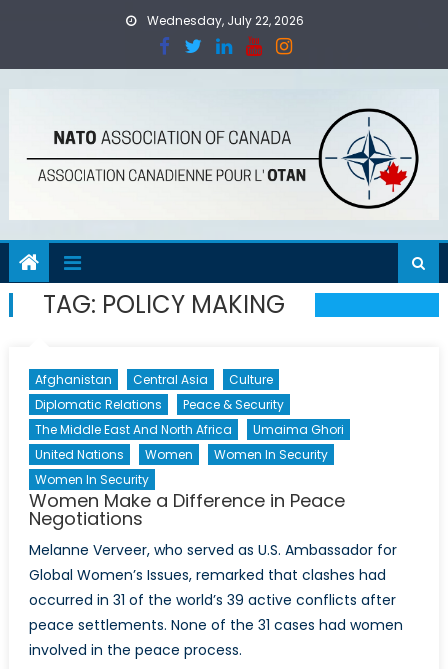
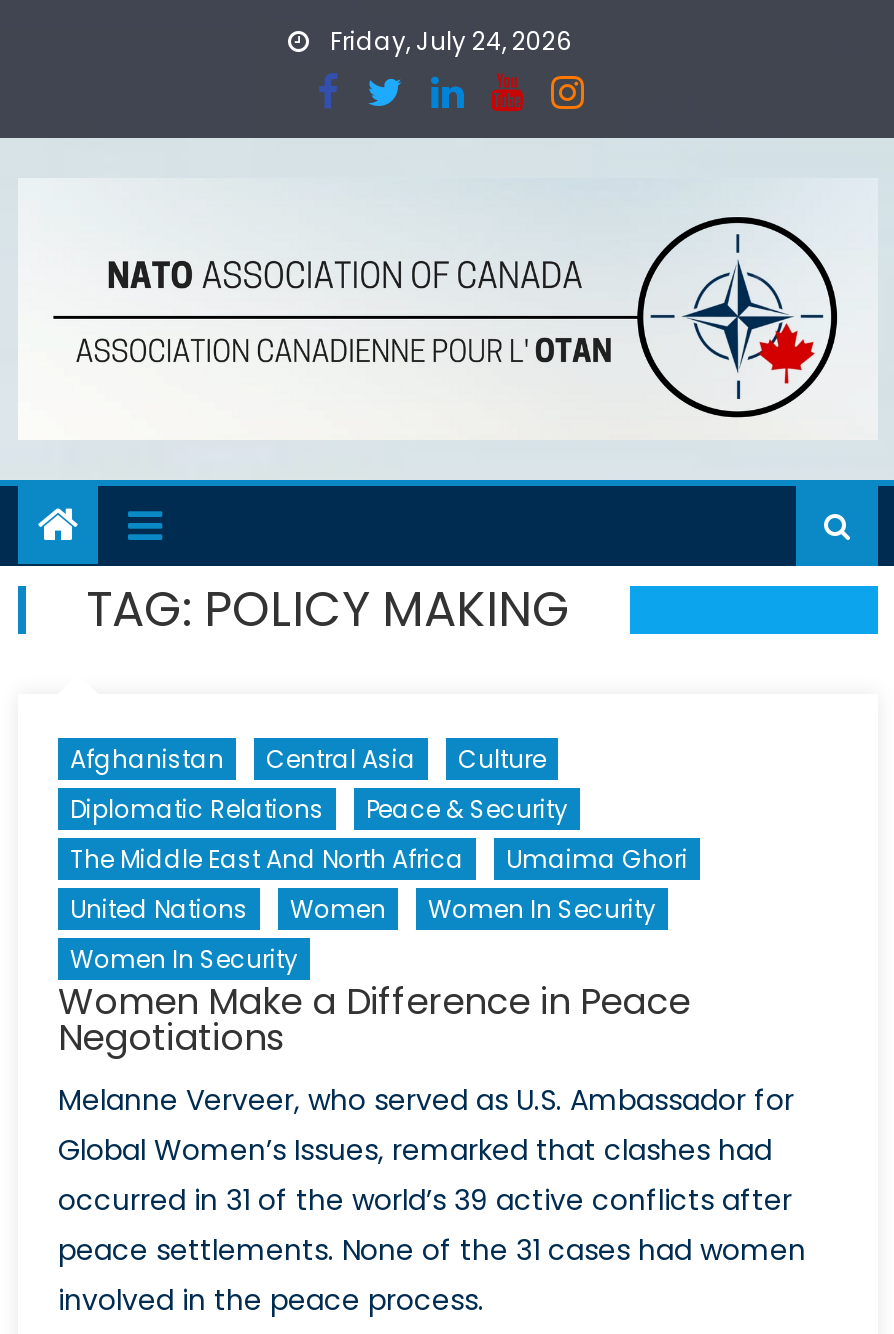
- Wednesday, July 22, 2026
+ Friday, July 24, 2026
